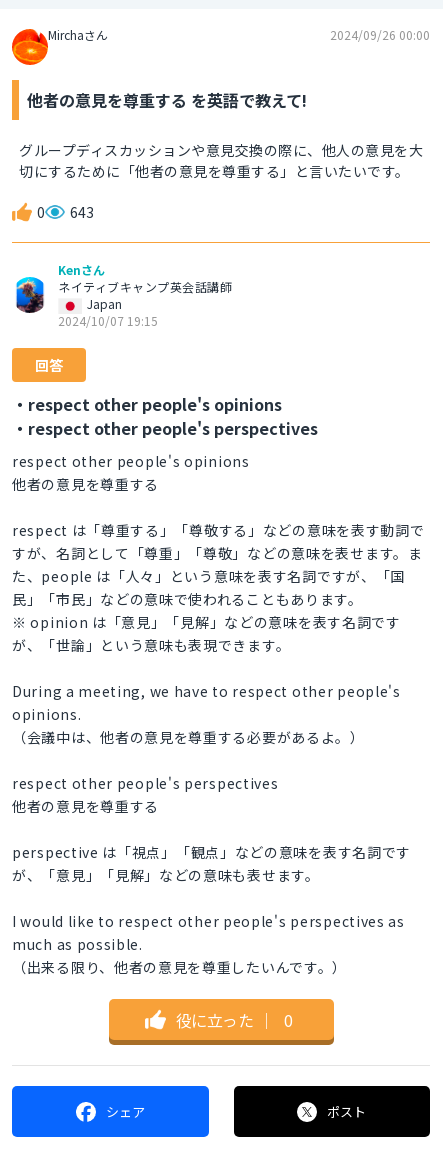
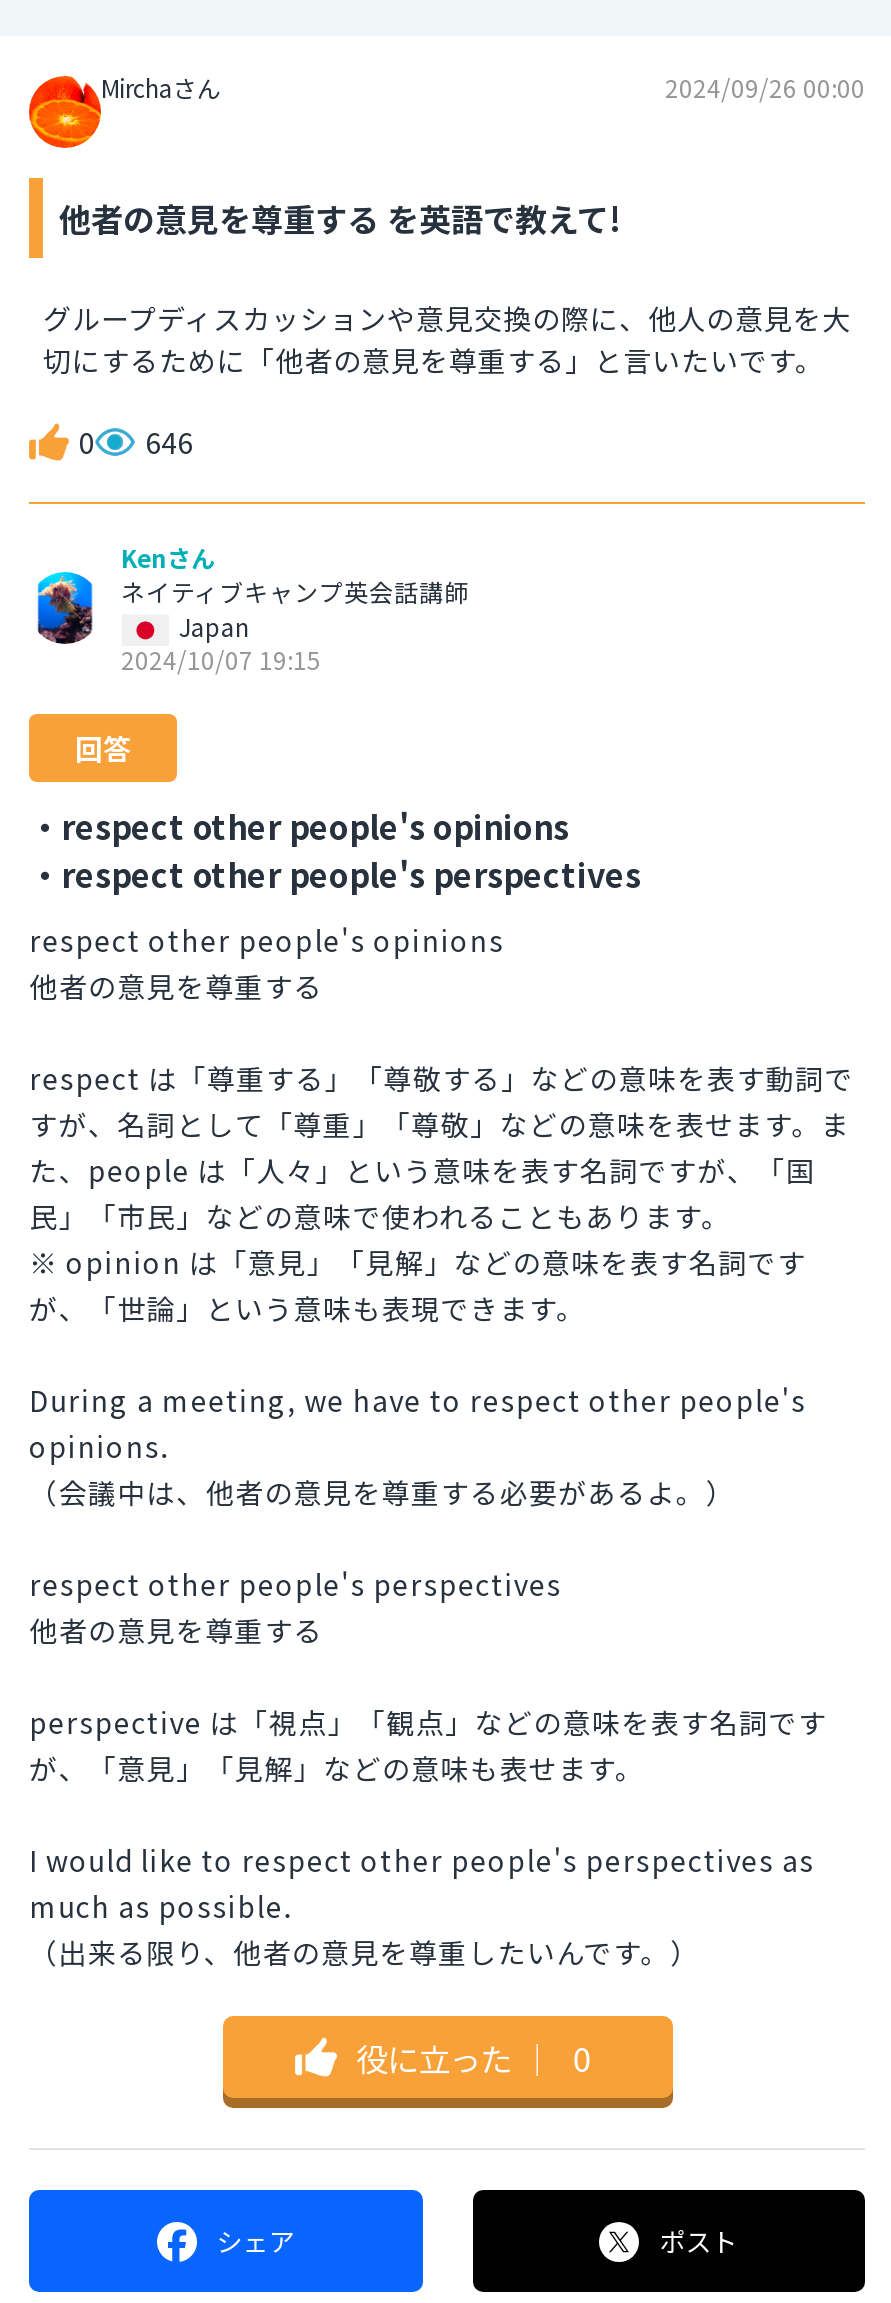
- 0 643
+ 0 646
